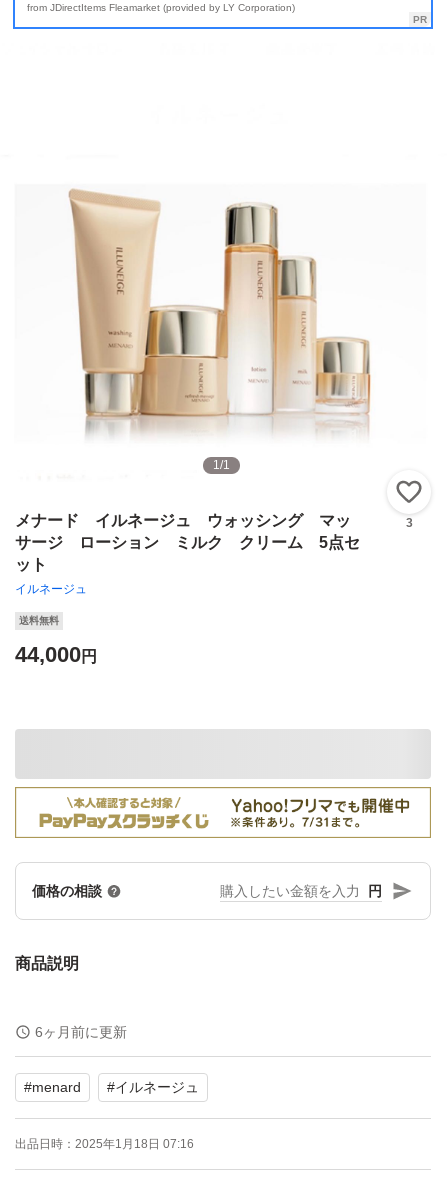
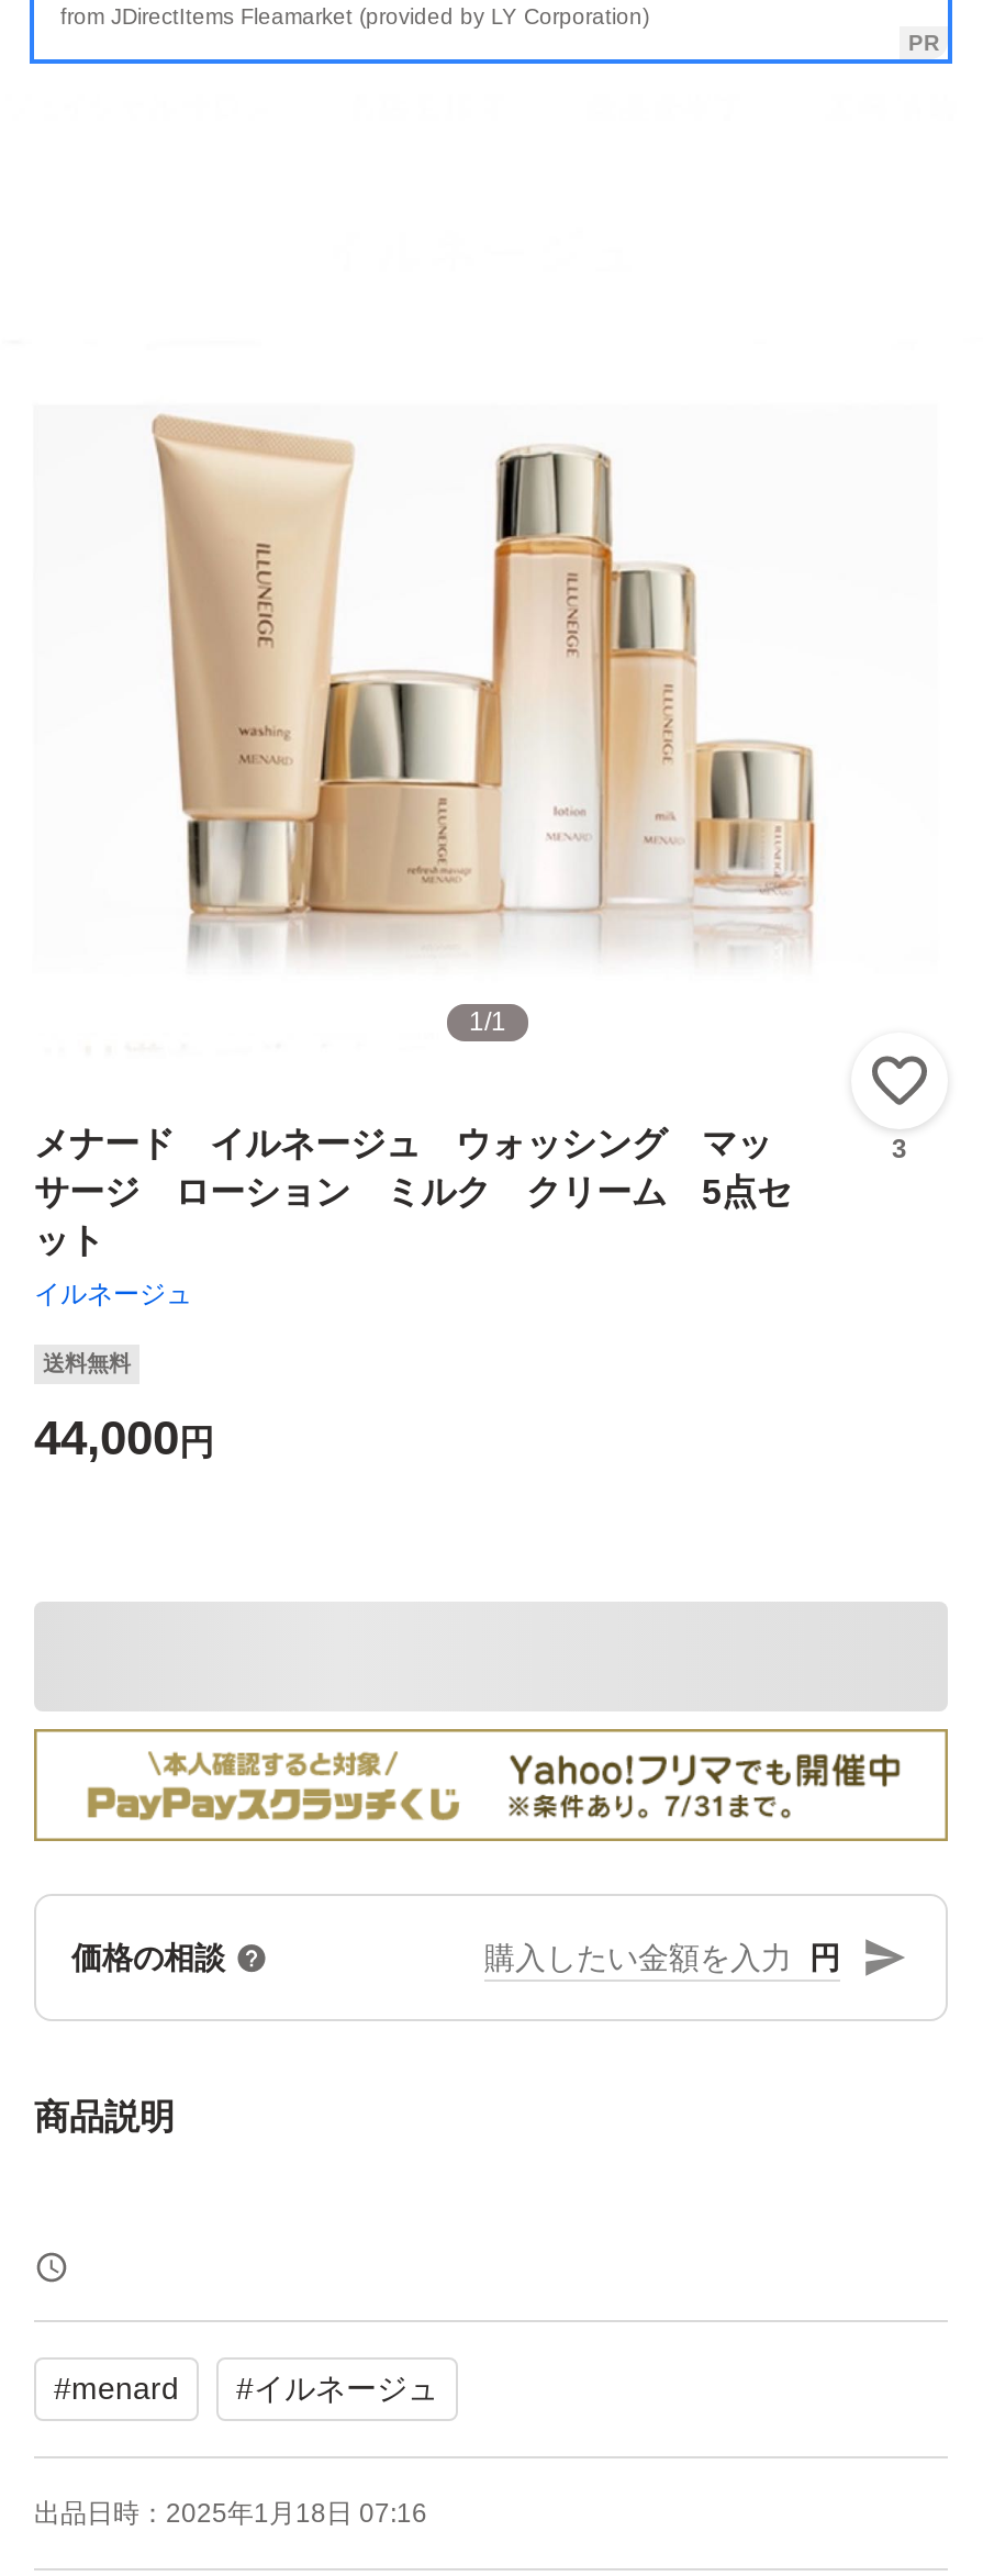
- 6ヶ月前に更新
